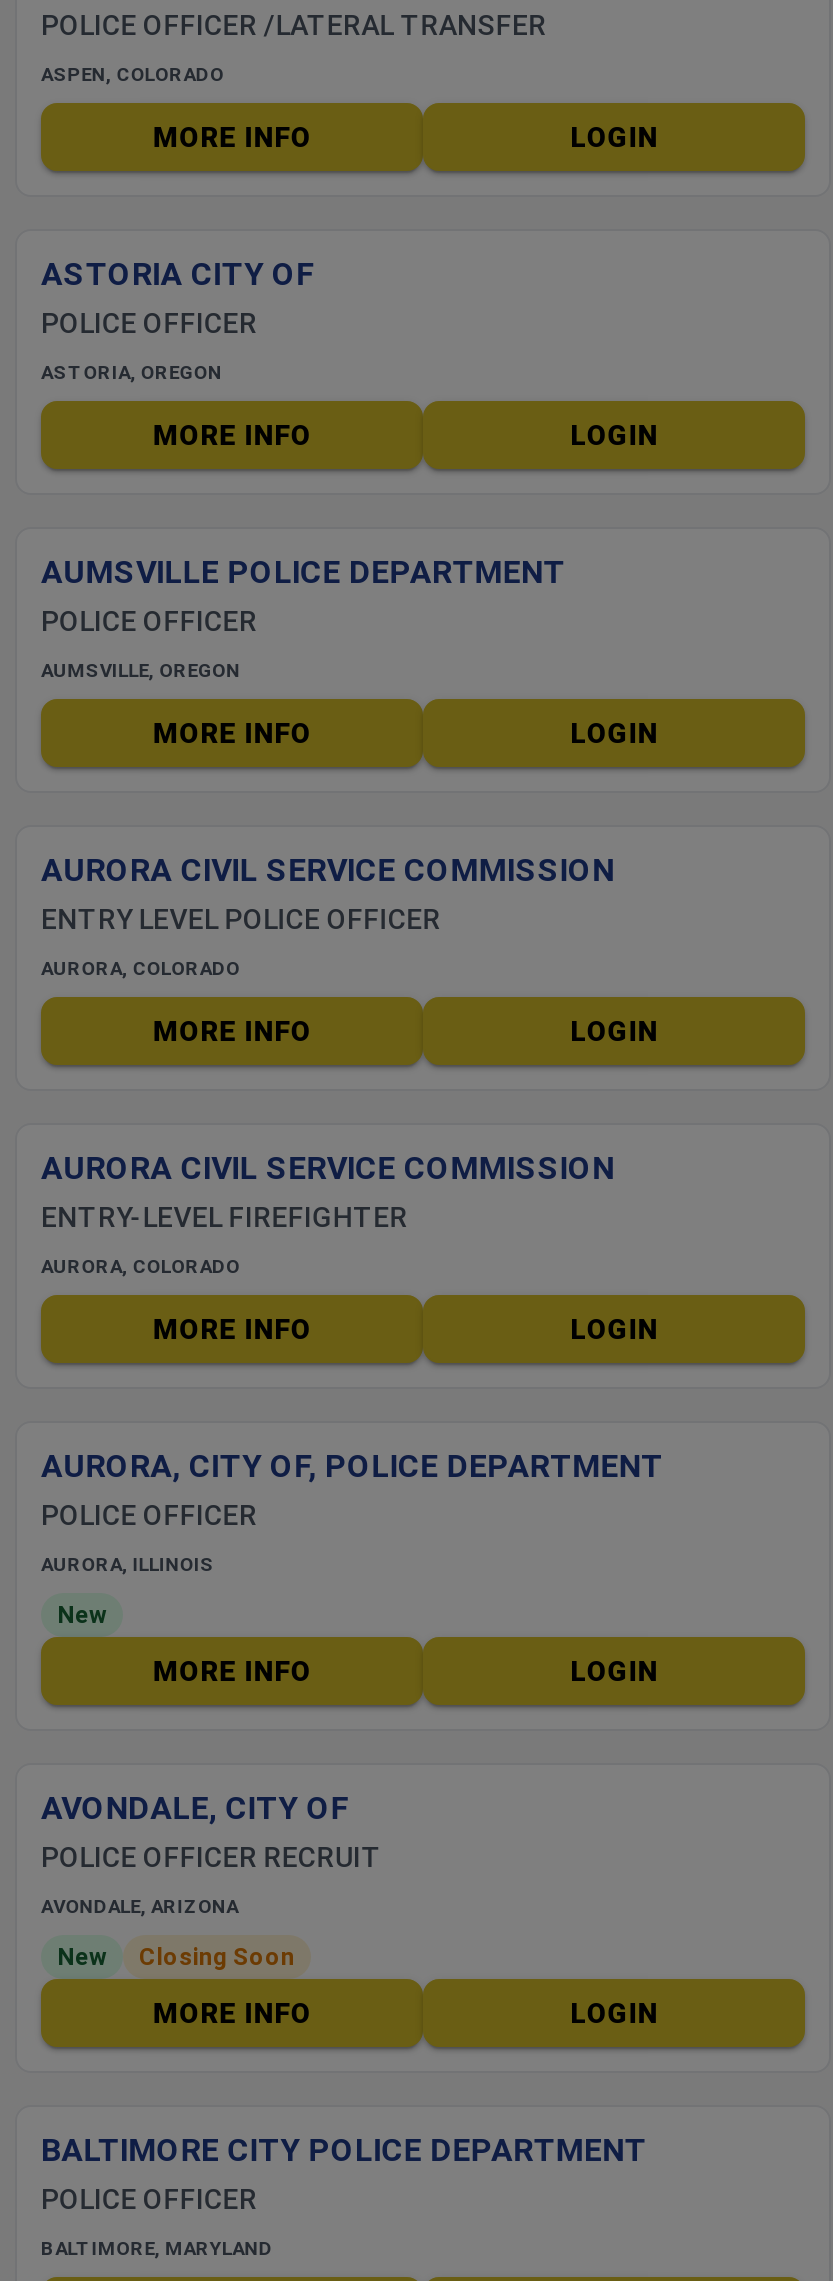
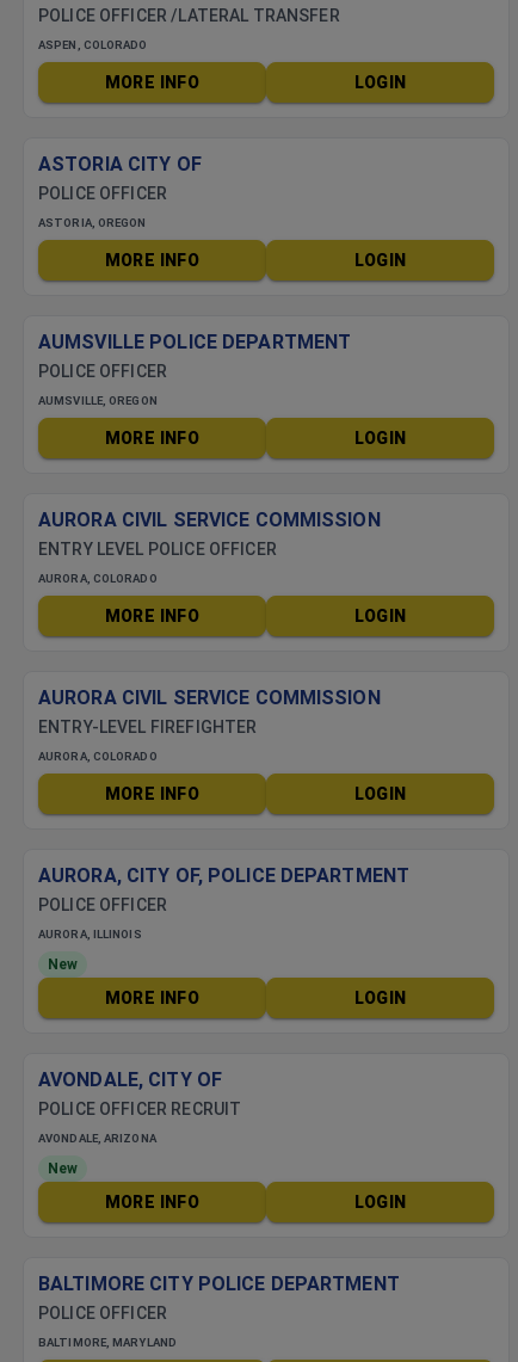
- Closing Soon
